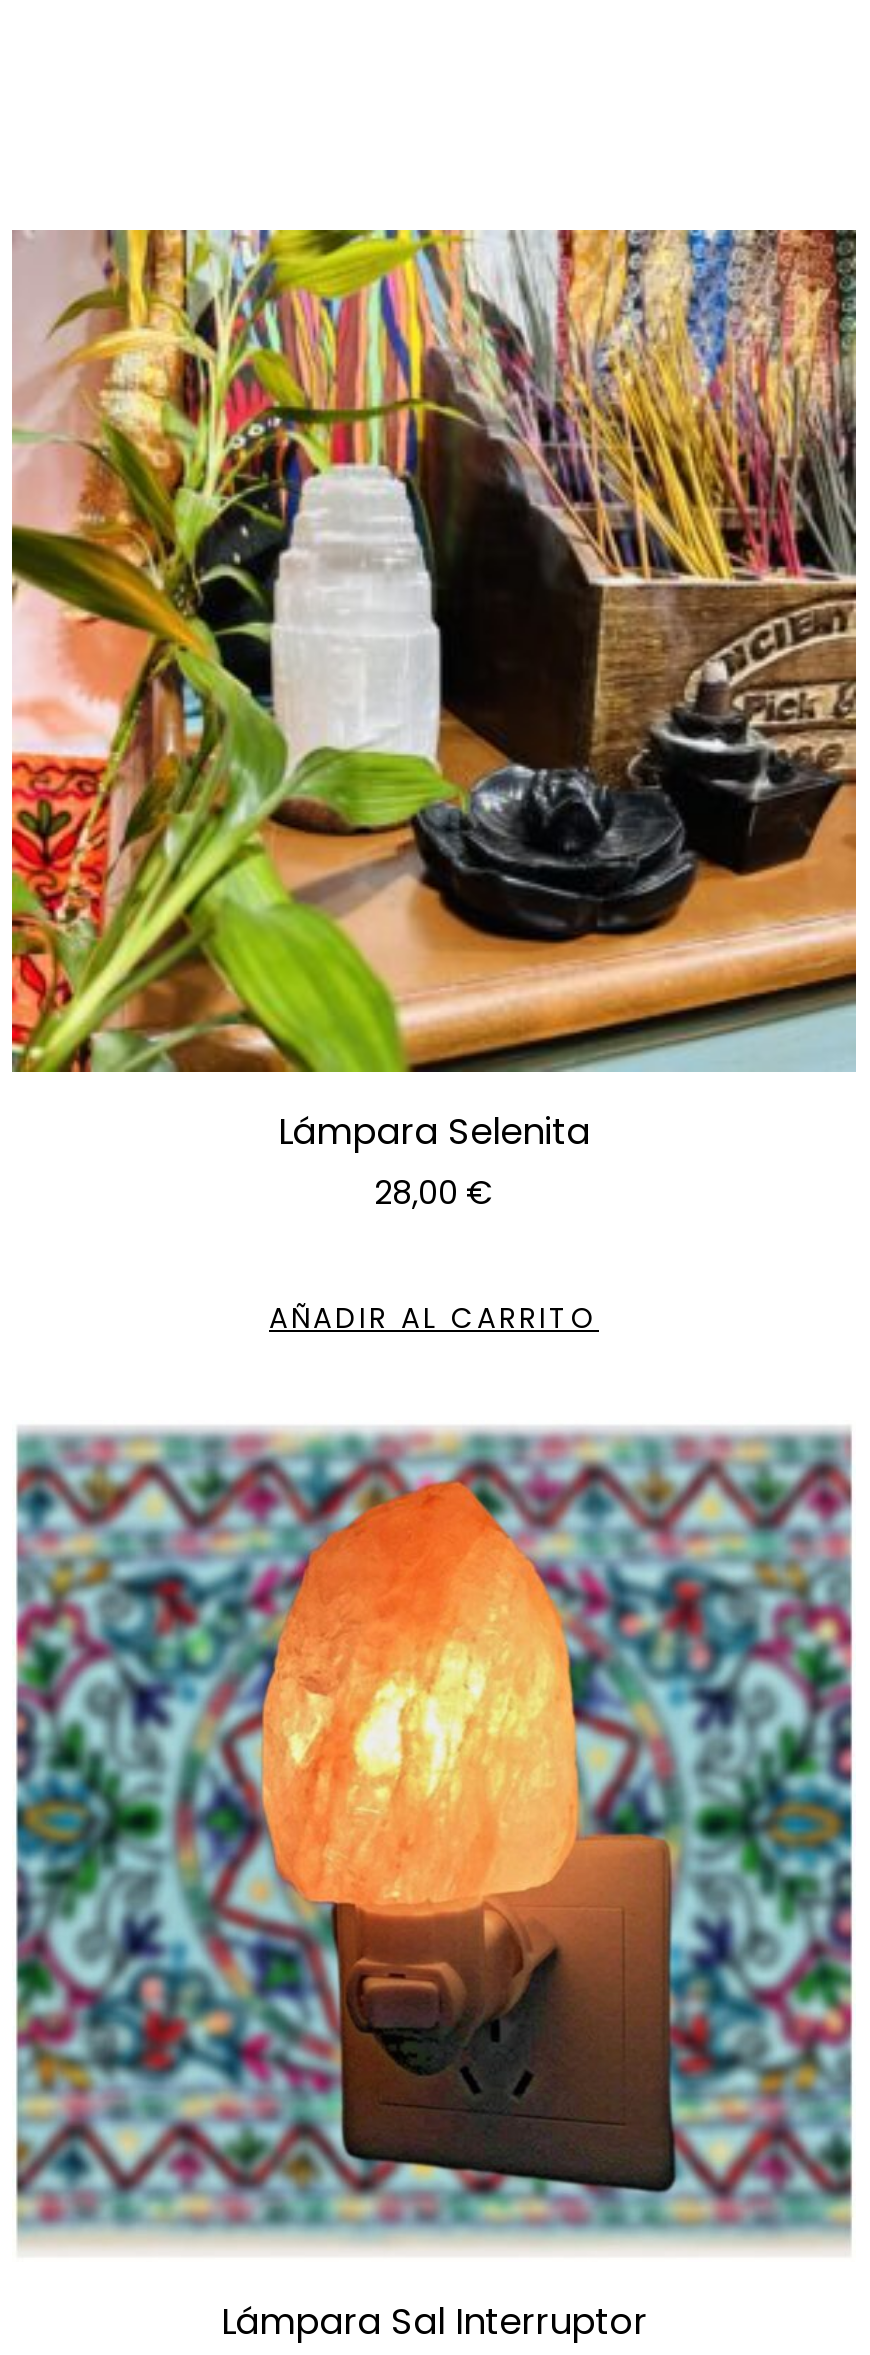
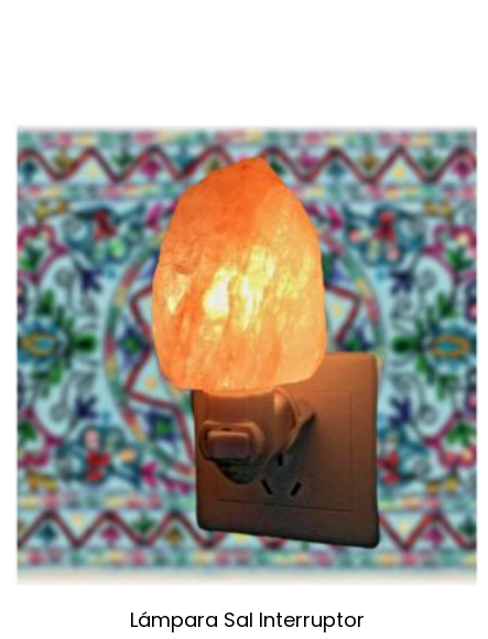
- [image]
- Lámpara Selenita
- 28,00 €
- AÑADIR AL CARRITO
